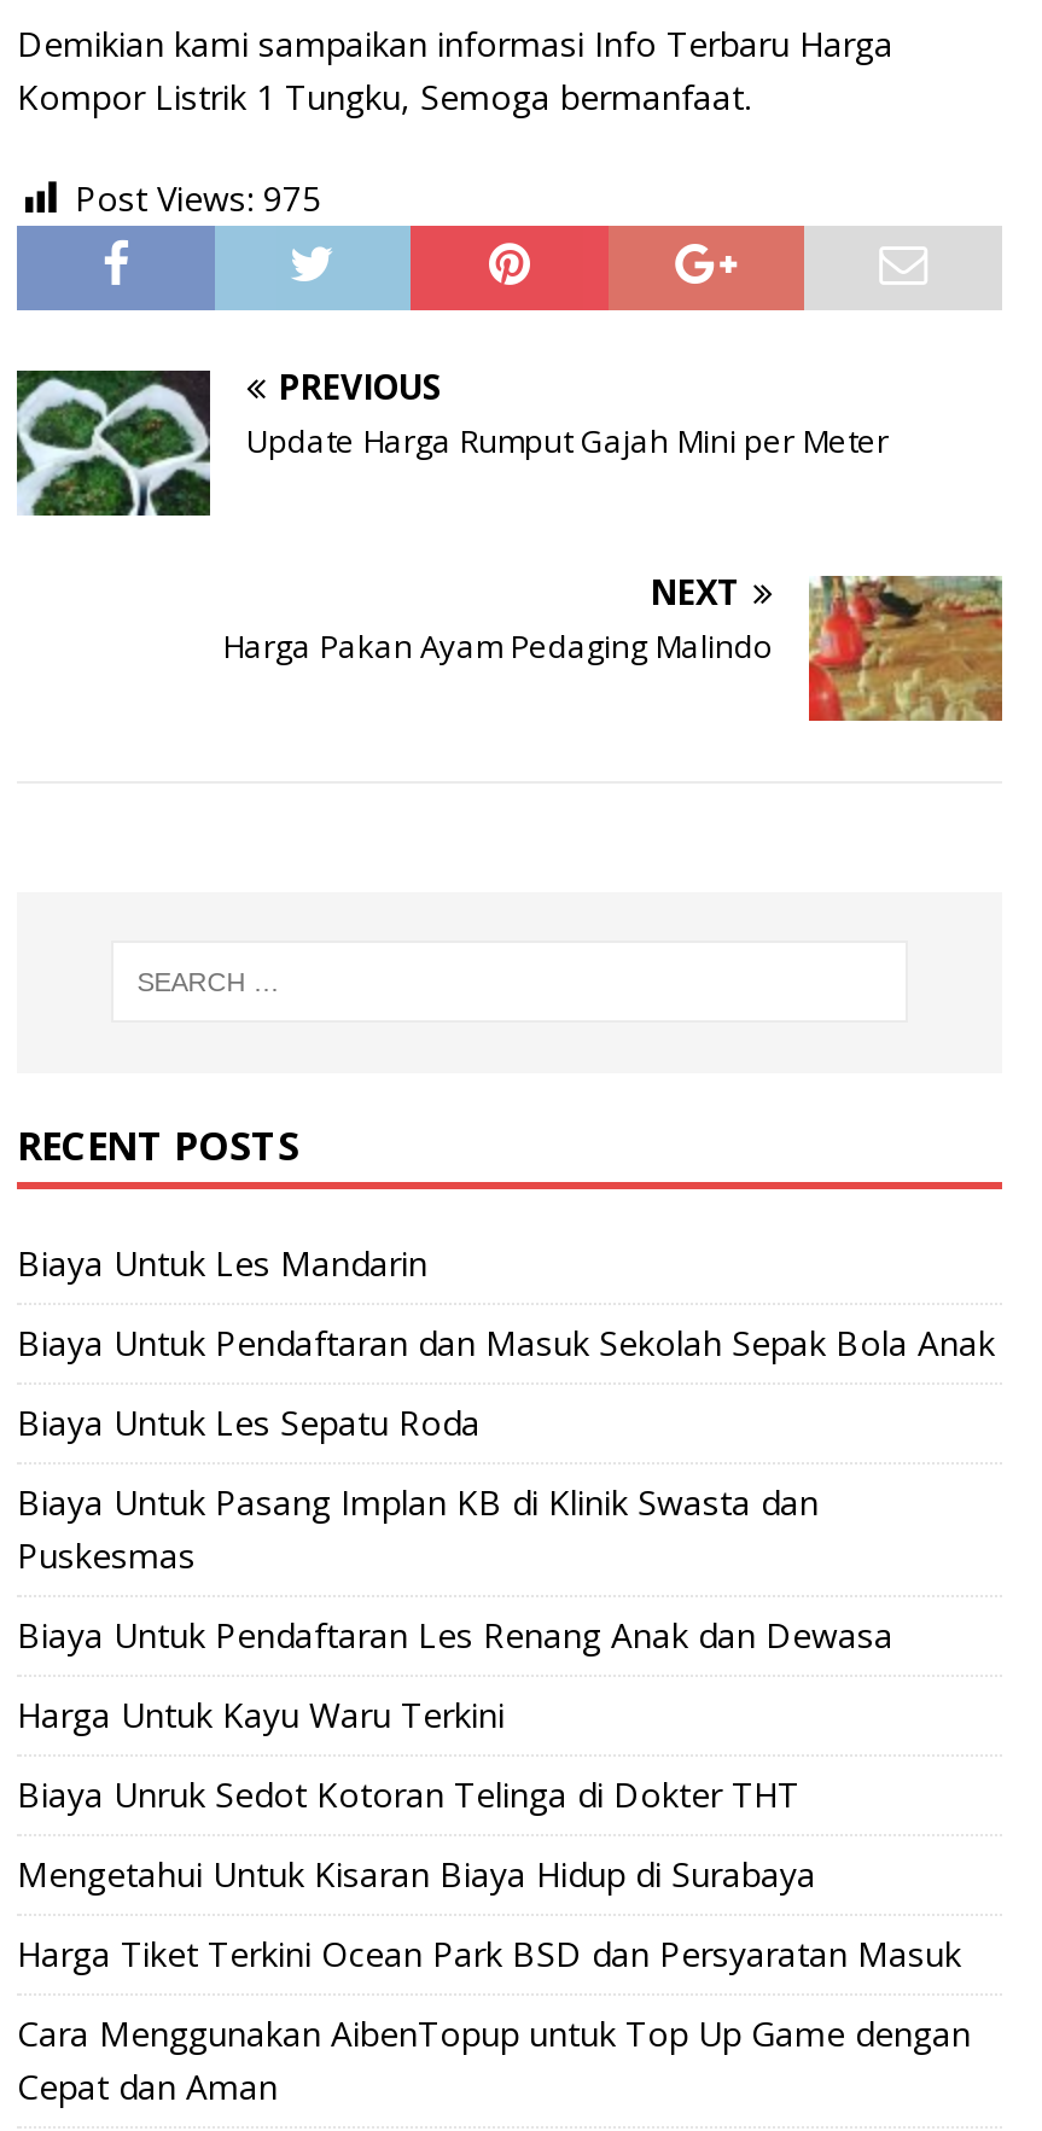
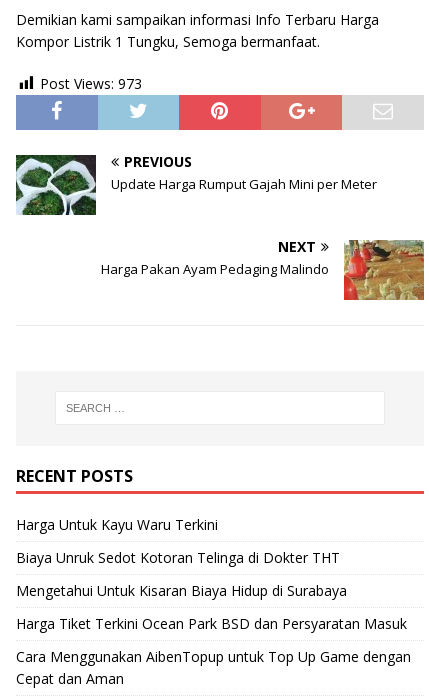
- Post Views: 975
+ Post Views: 973

- Biaya Untuk Les Mandarin
- Biaya Untuk Pendaftaran dan Masuk Sekolah Sepak Bola Anak
- Biaya Untuk Les Sepatu Roda
- Biaya Untuk Pasang Implan KB di Klinik Swasta dan
- Puskesmas
- Biaya Untuk Pendaftaran Les Renang Anak dan Dewasa
